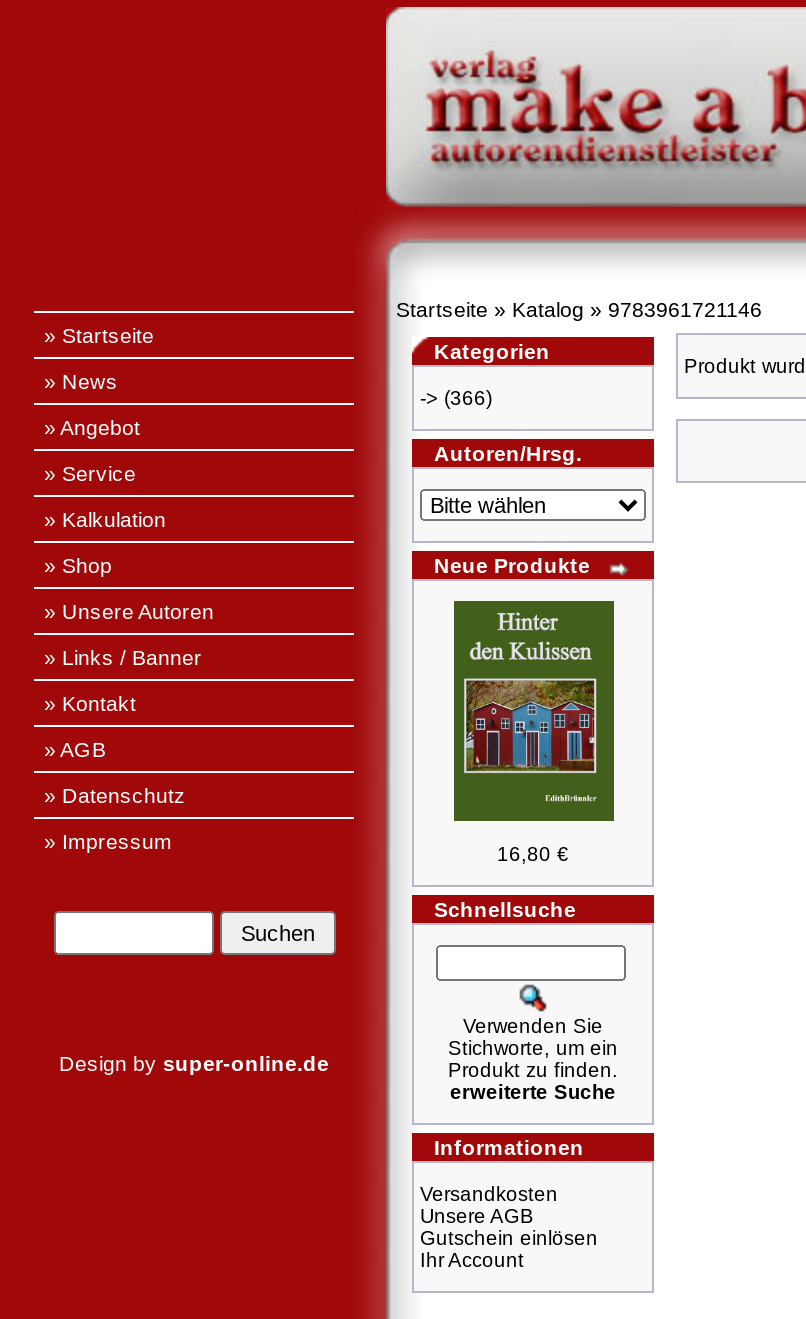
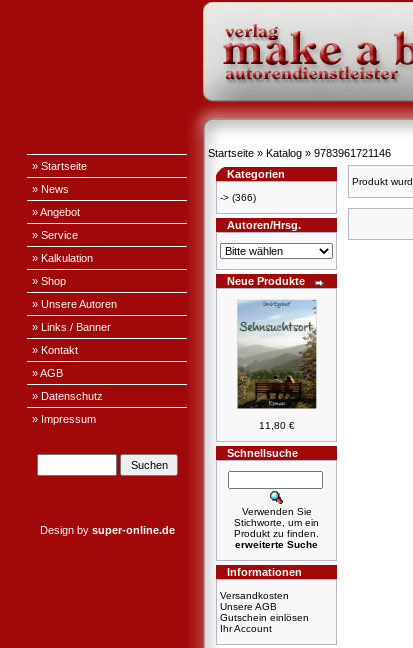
- [image]
- 16,80 €
+ [image]
+ 11,80 €
